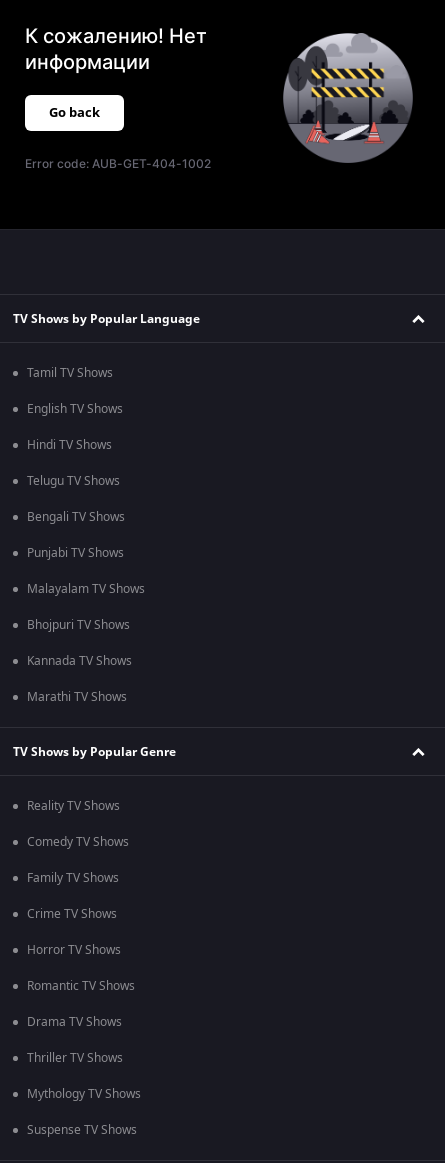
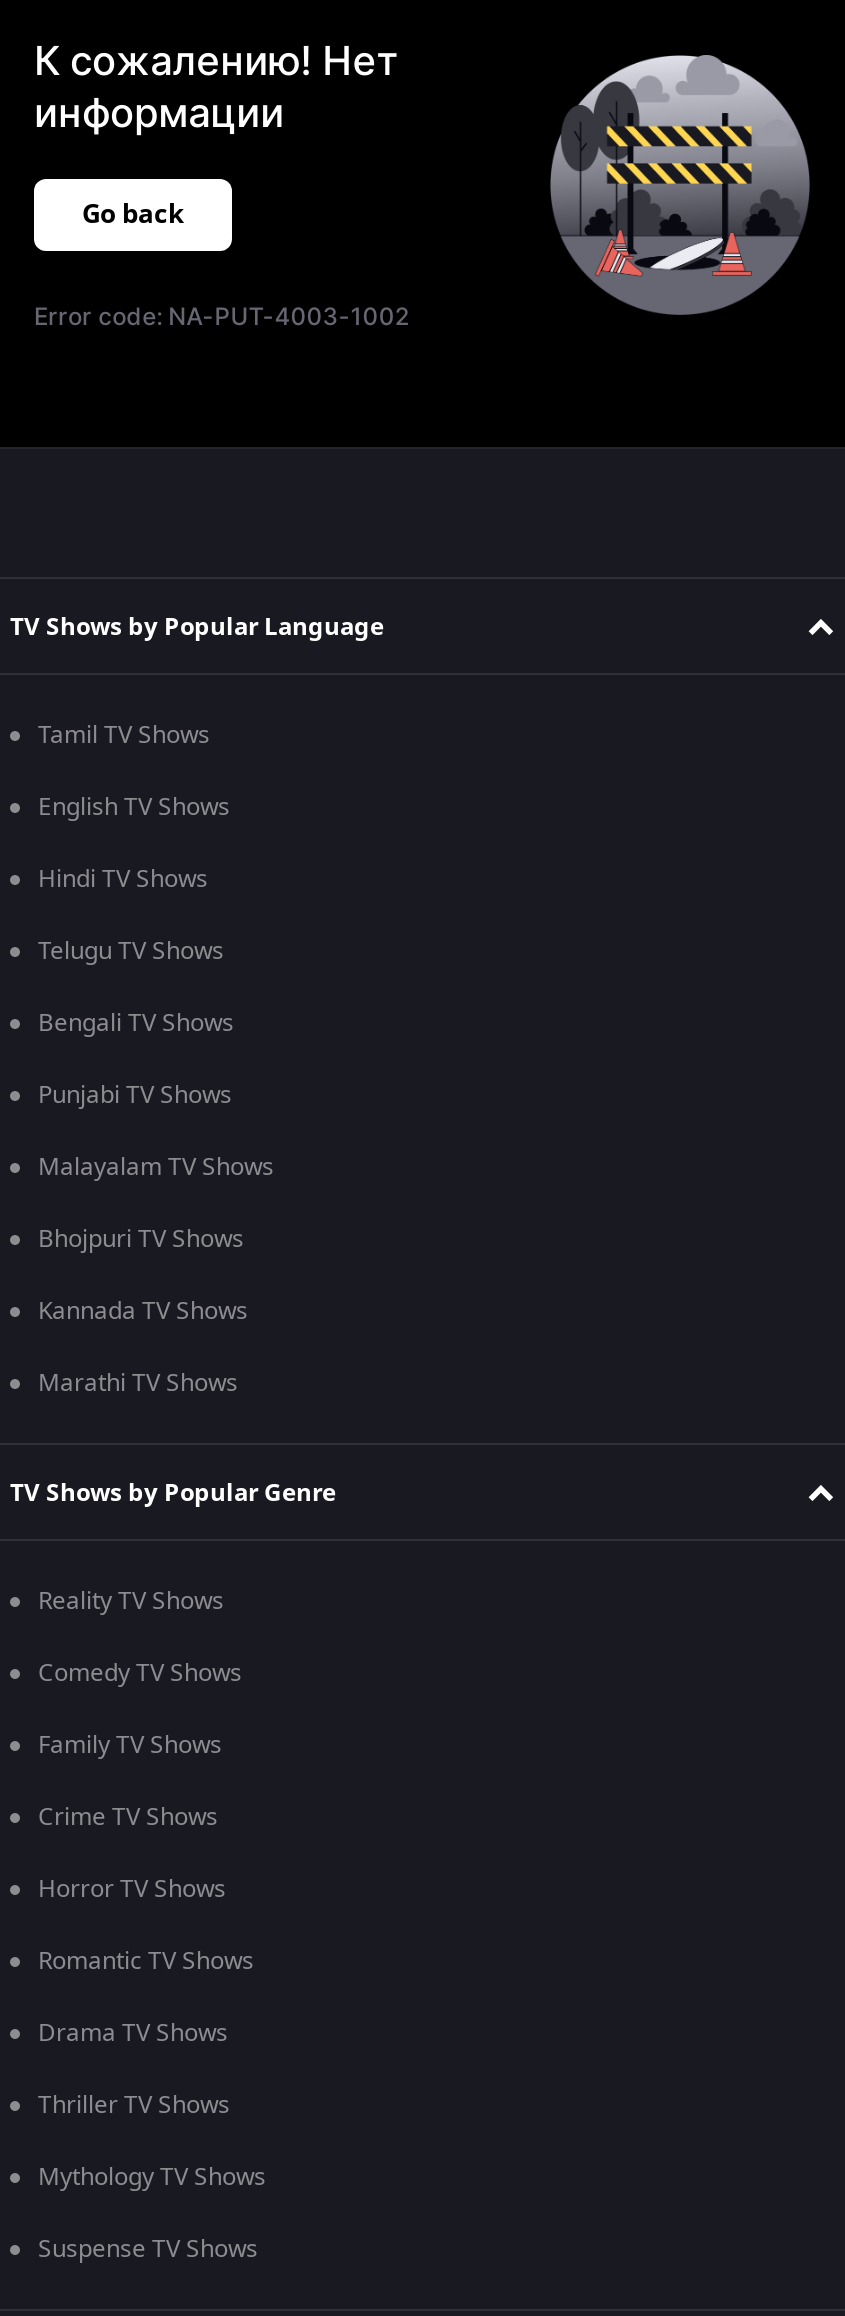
- Error code: AUB-GET-404-1002
+ Error code: NA-PUT-4003-1002
